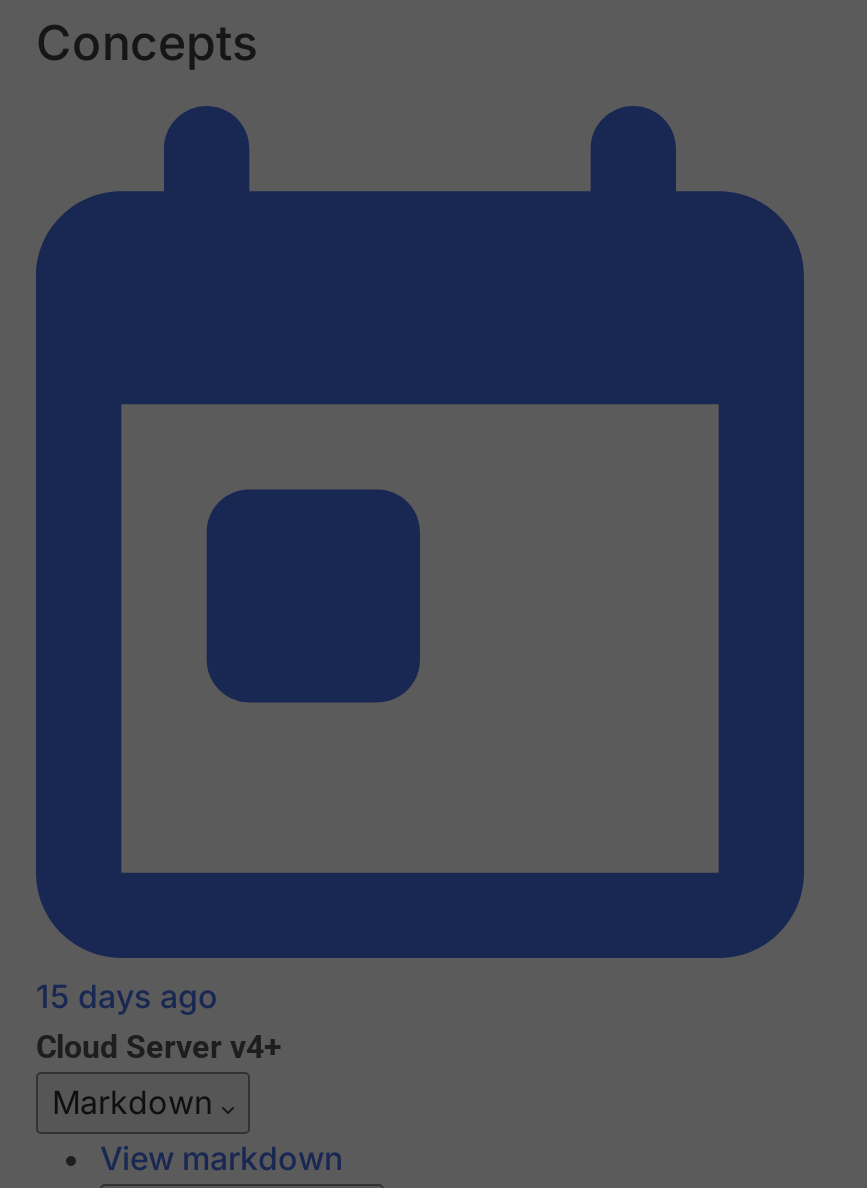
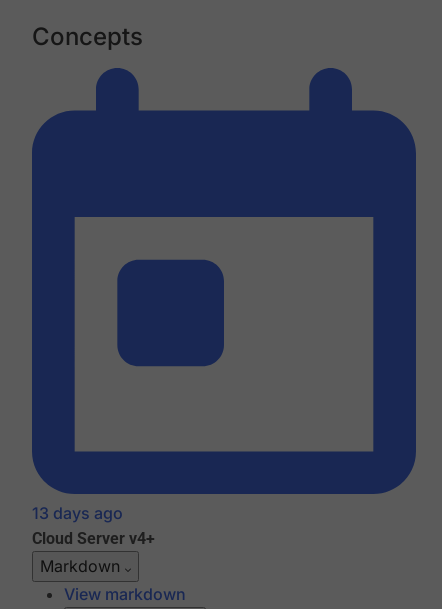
- 15 days ago
+ 13 days ago
